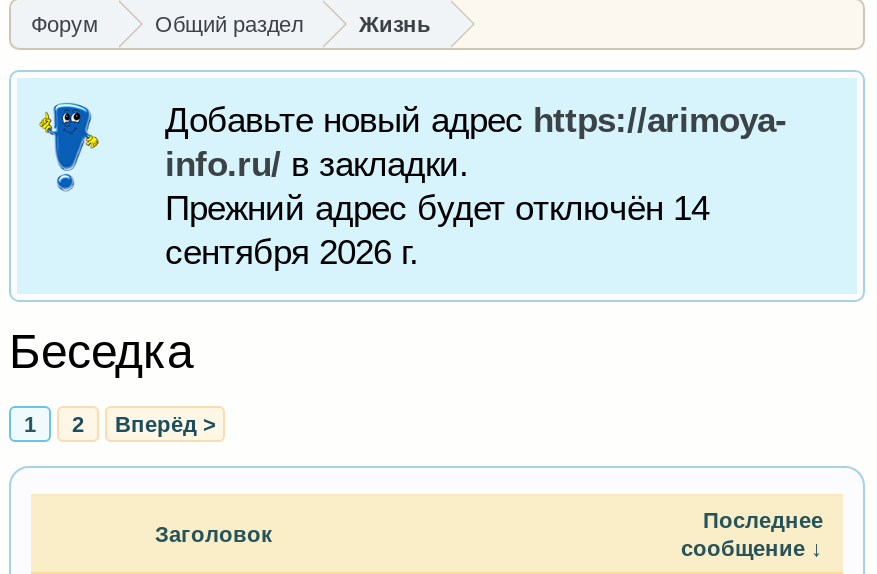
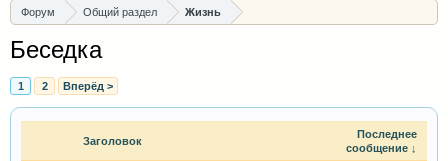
- [image]
- Добавьте новый адрес https://arimoya-
- info.ru/ в закладки.
- Прежний адрес будет отключён 14
- сентября 2026 г.
